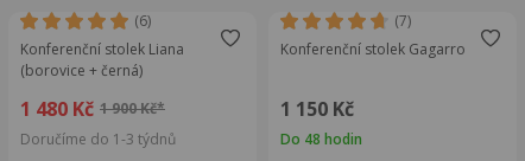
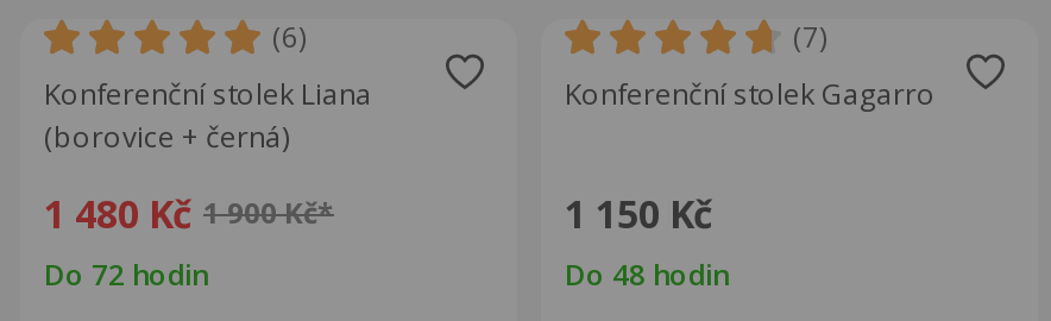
- Doručíme do 1-3 týdnů
+ Do 72 hodin
